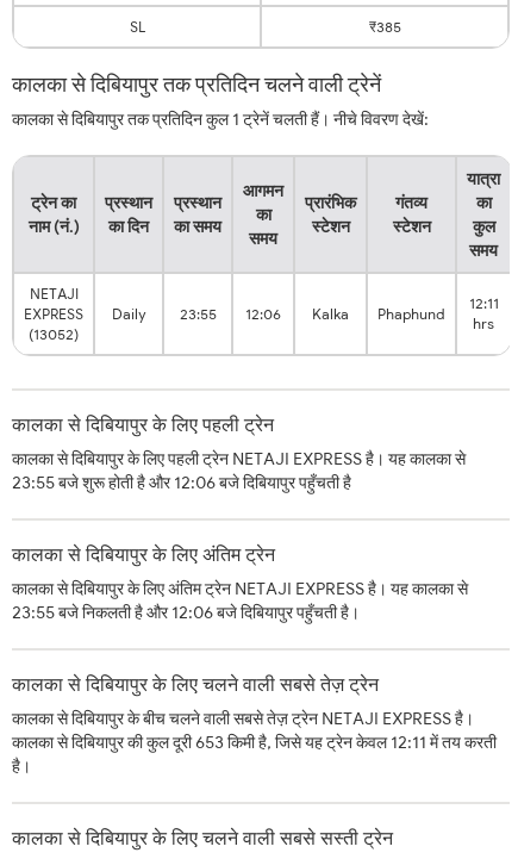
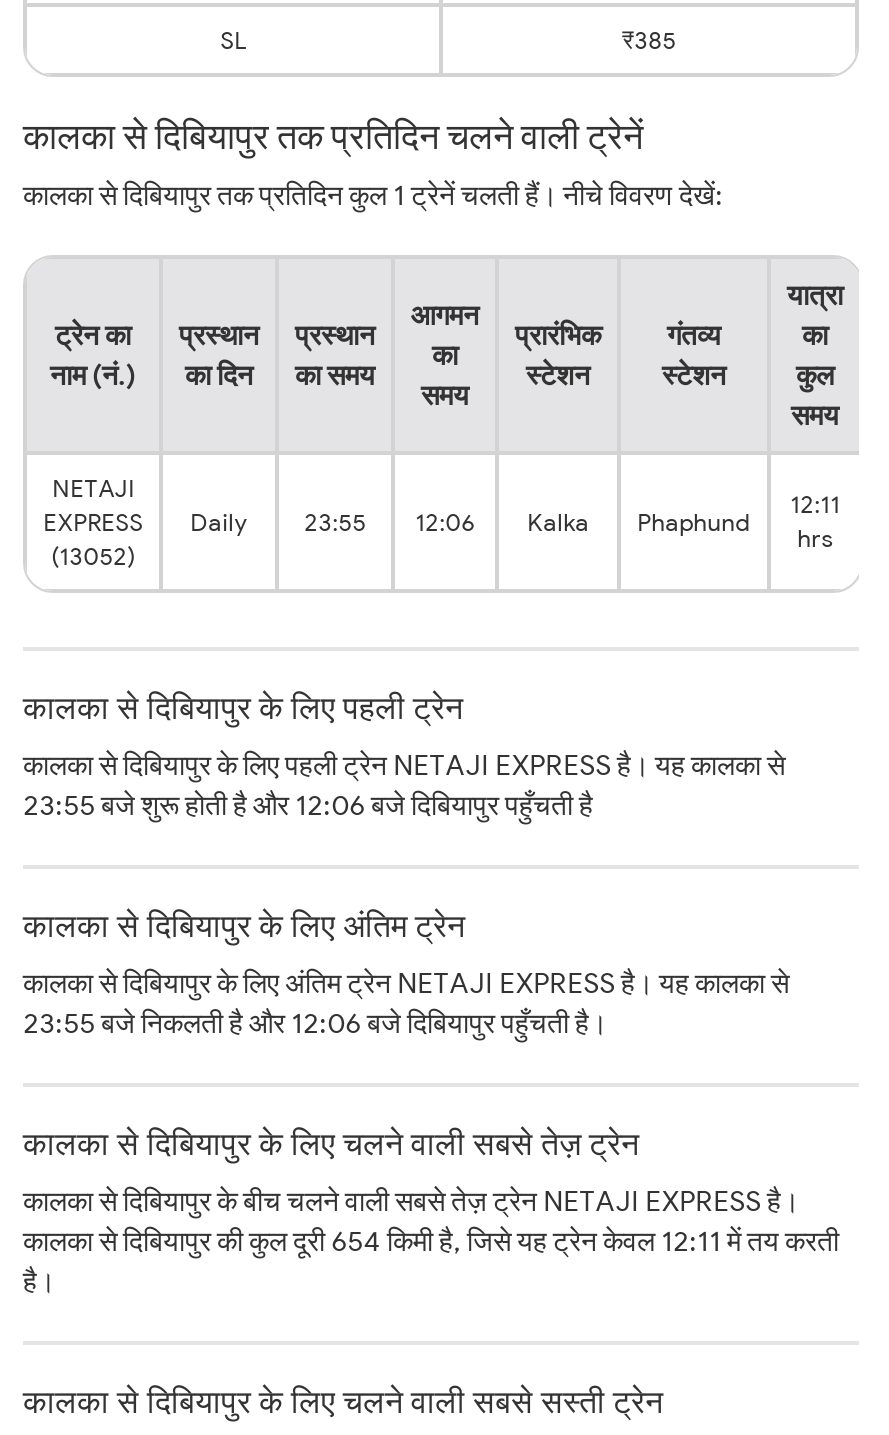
- कालका से दिबियापुर की कुल दूरी 653 किमी है, जिसे यह ट्रेन केवल 12:11 में तय करती
+ कालका से दिबियापुर की कुल दूरी 654 किमी है, जिसे यह ट्रेन केवल 12:11 में तय करती
